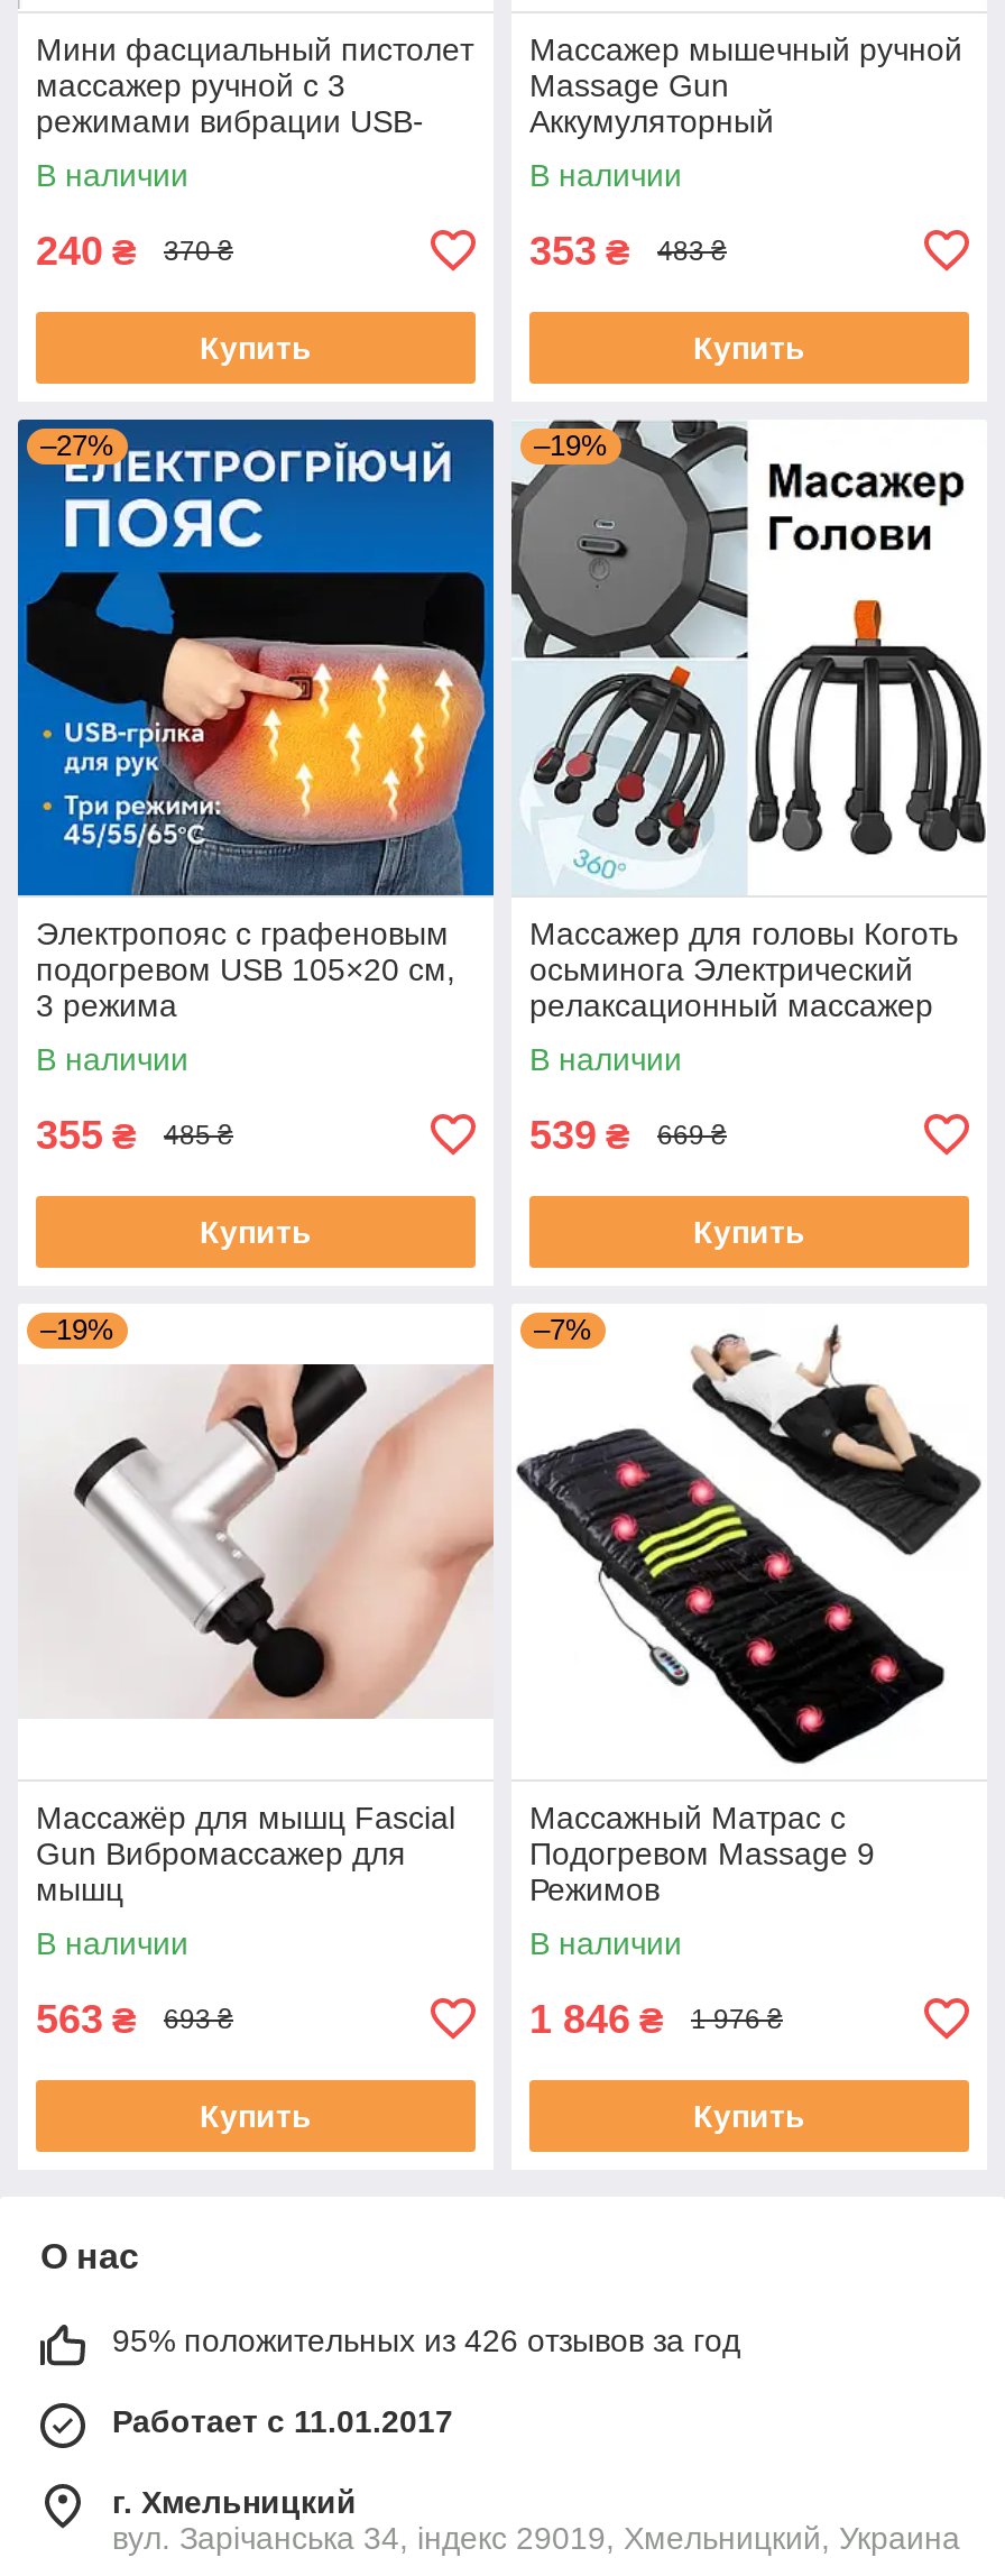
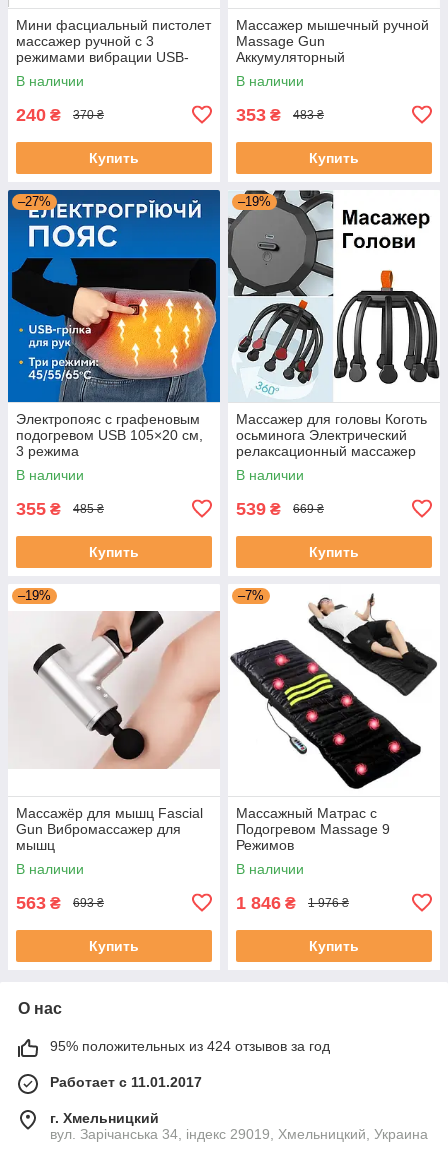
- 95% положительных из 426 отзывов за год
+ 95% положительных из 424 отзывов за год
